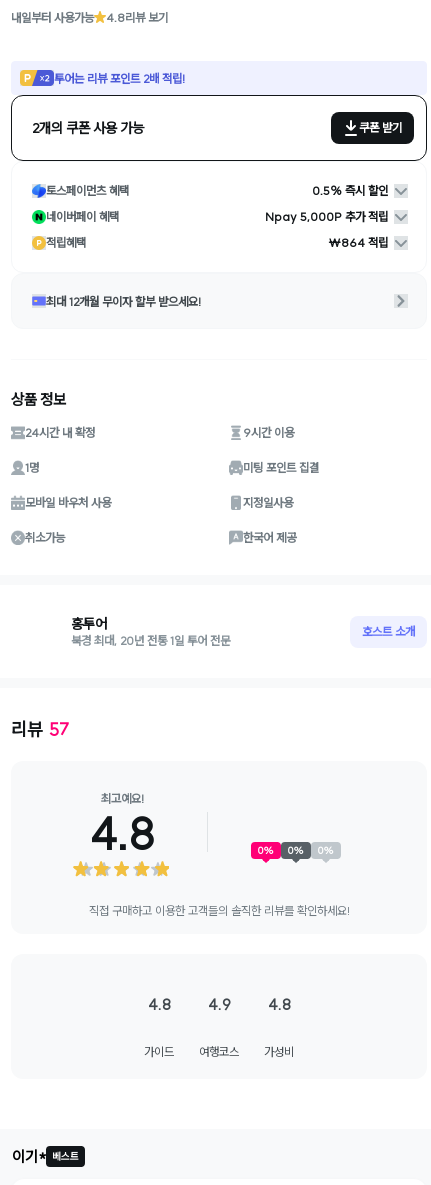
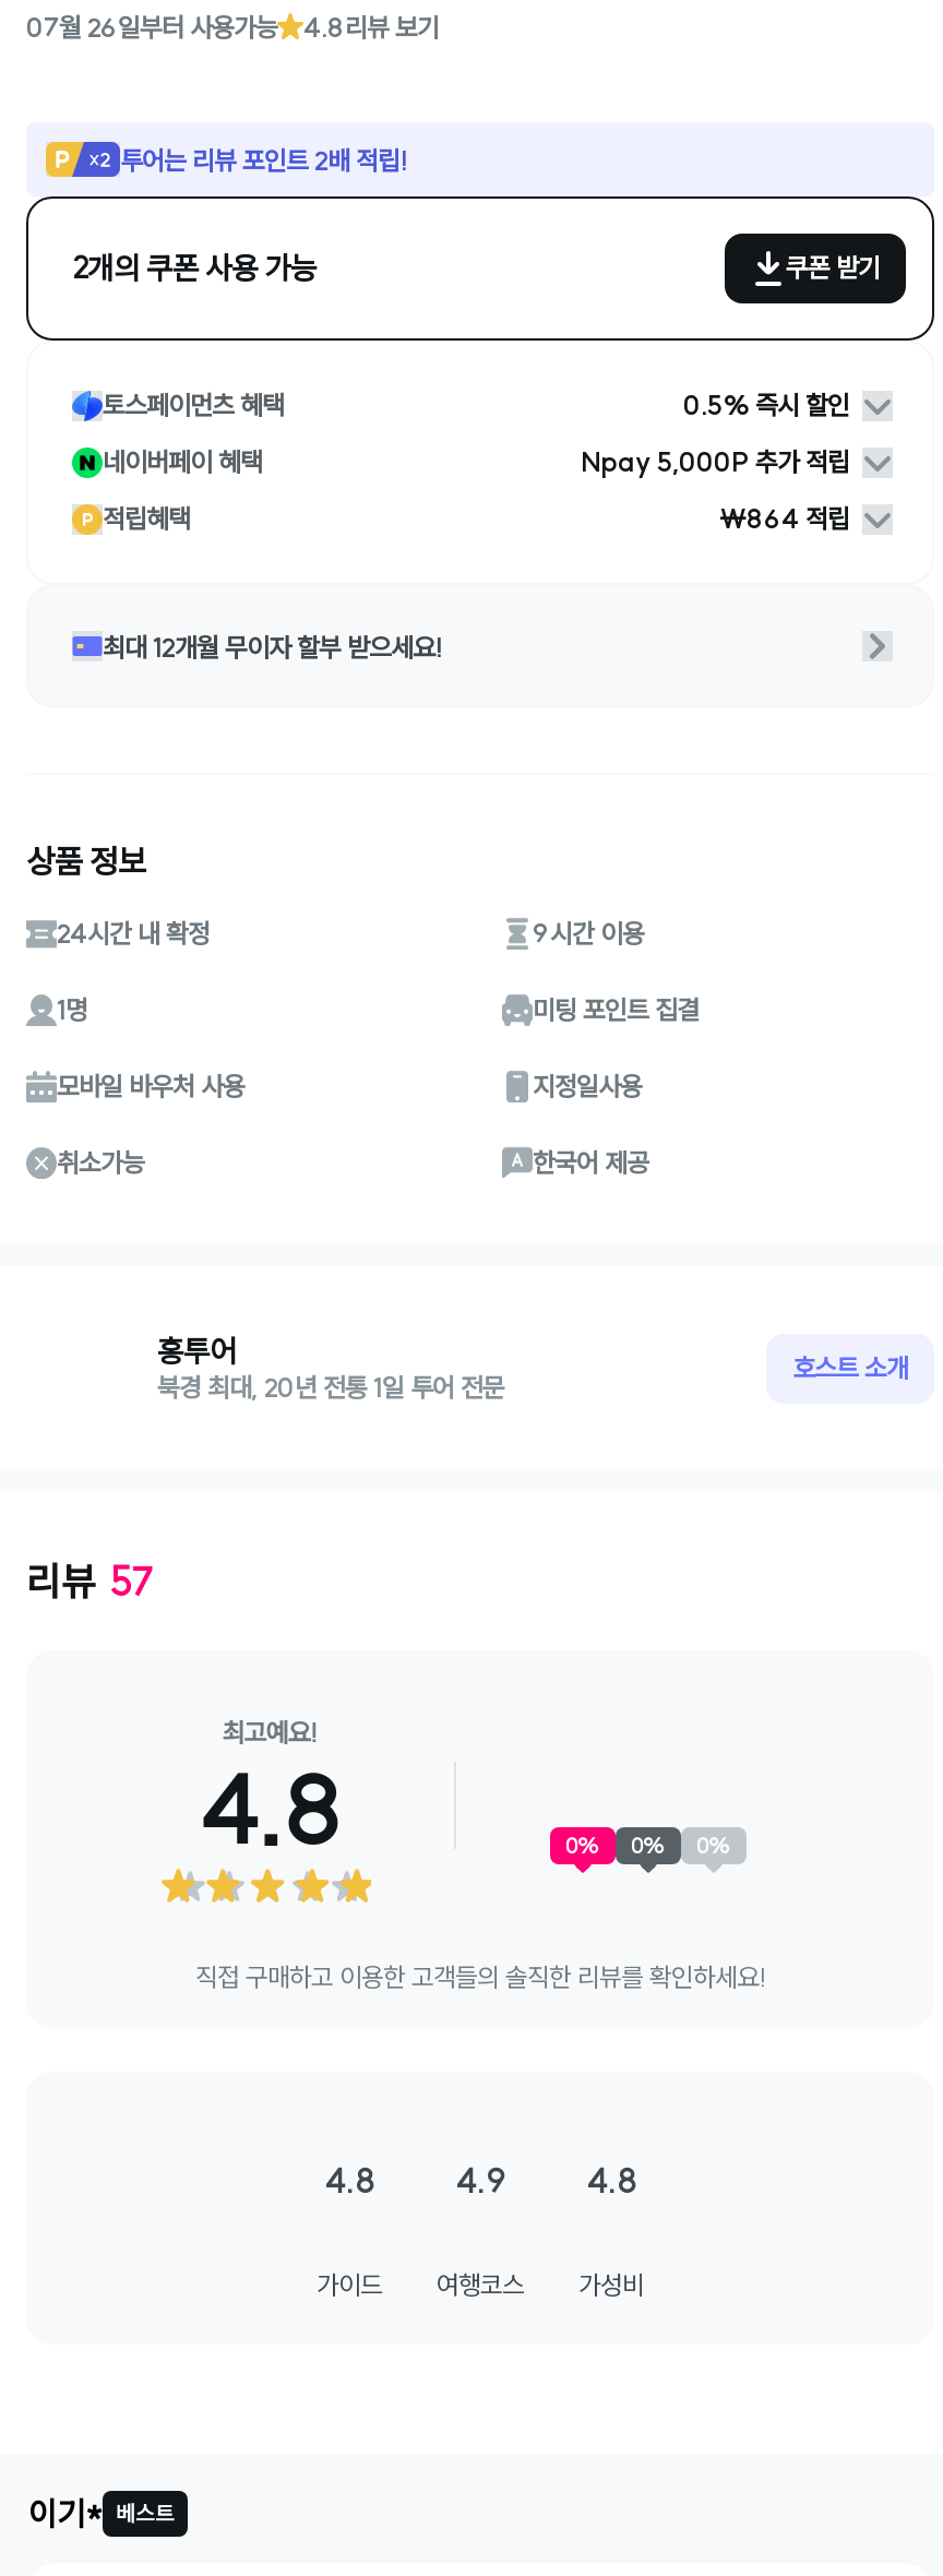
- 내일부터 사용가능
+ 07월 26일부터 사용가능
